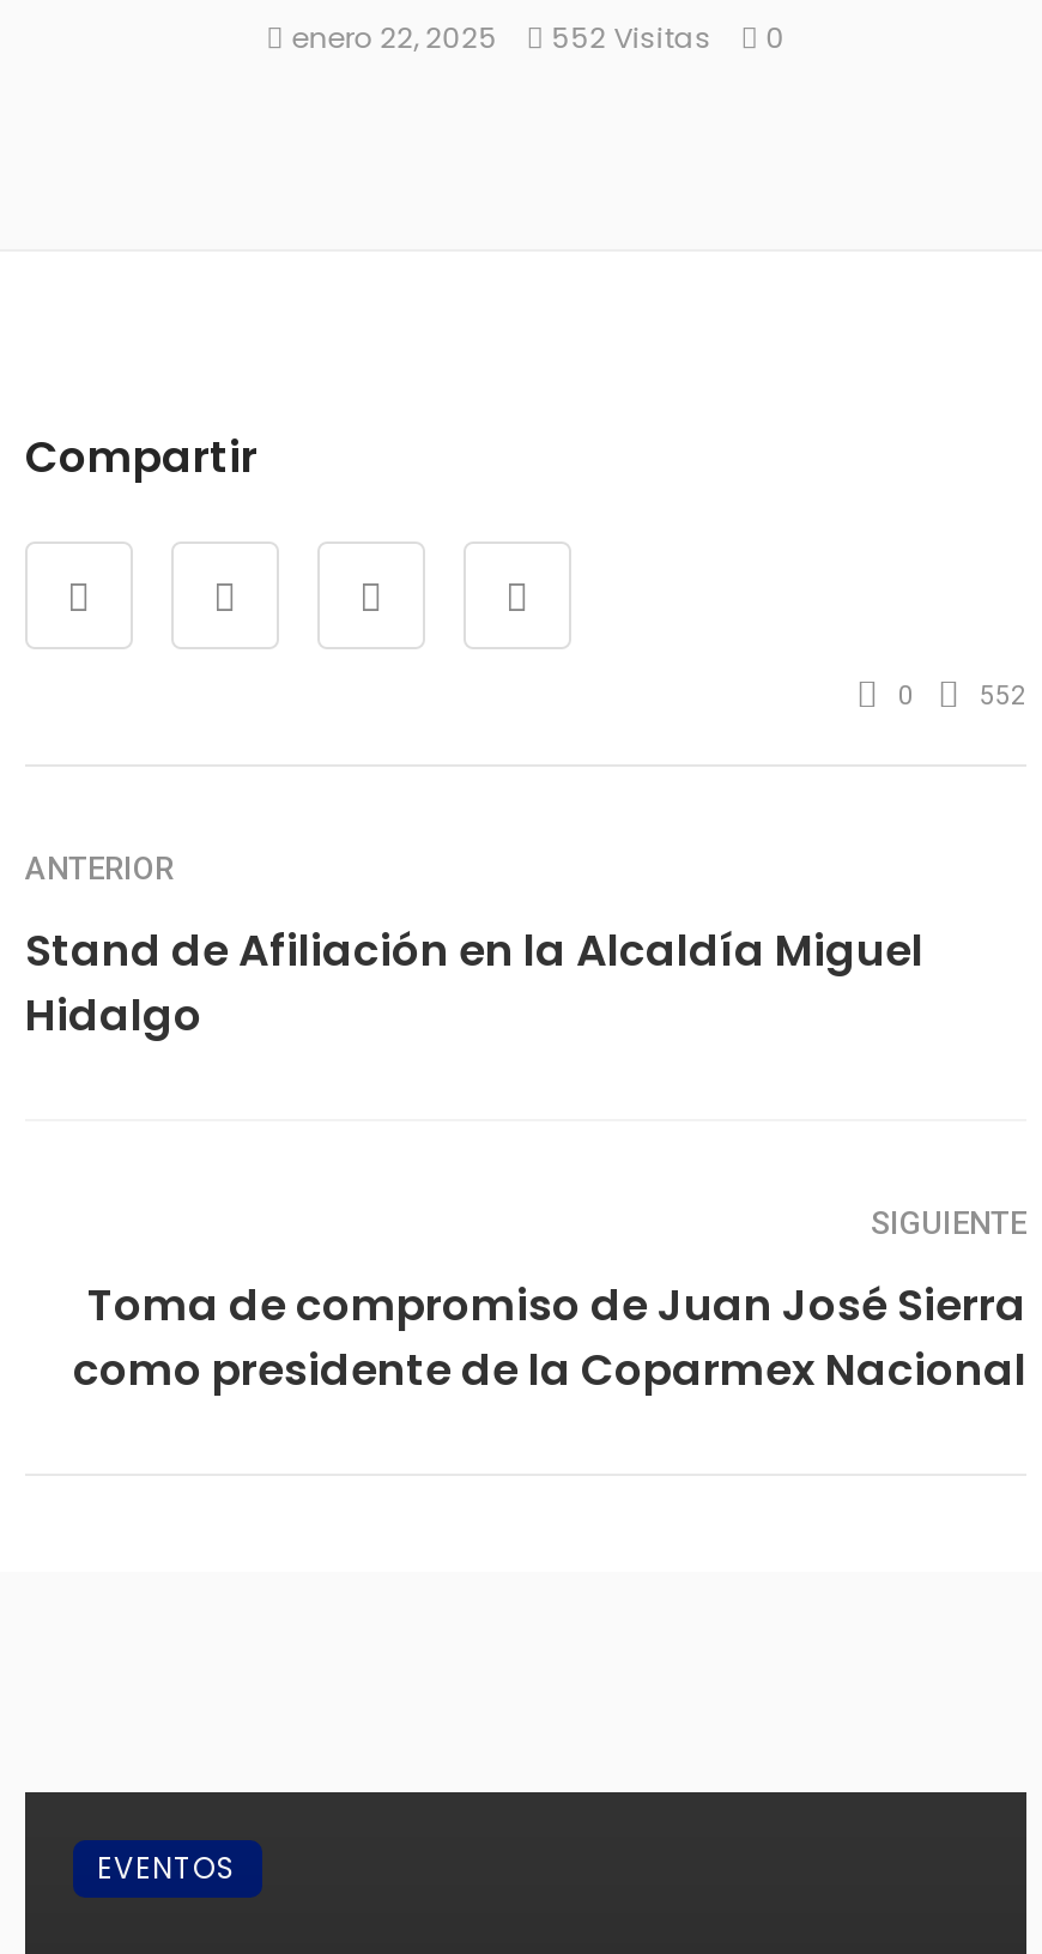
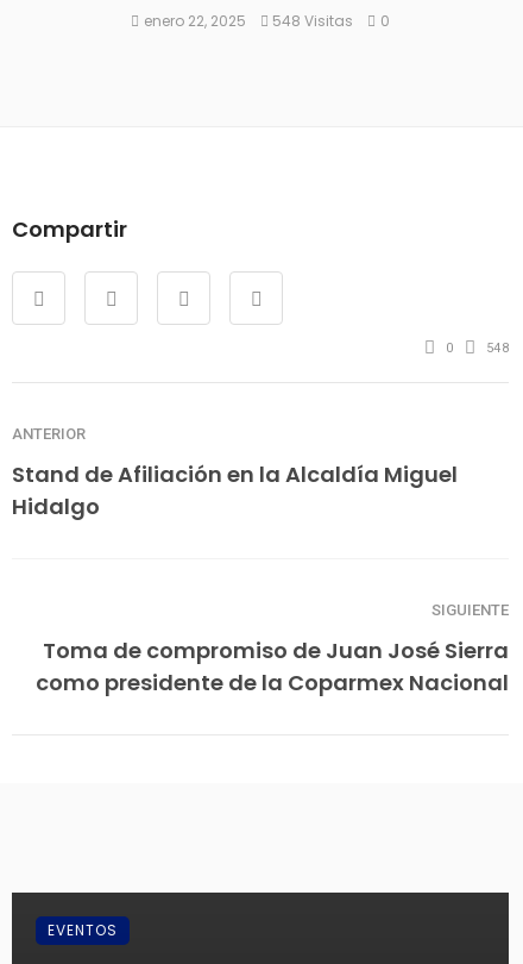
- enero 22, 2025 552 Visitas 0
+ enero 22, 2025 548 Visitas 0

- 552
+ 548
